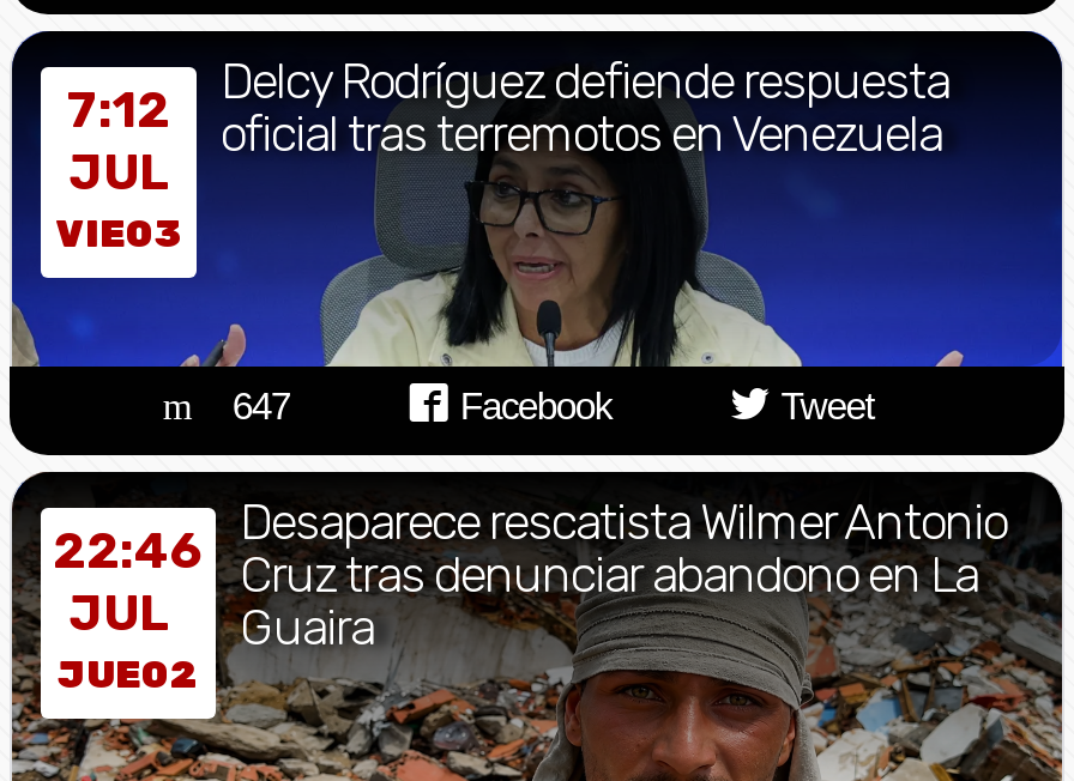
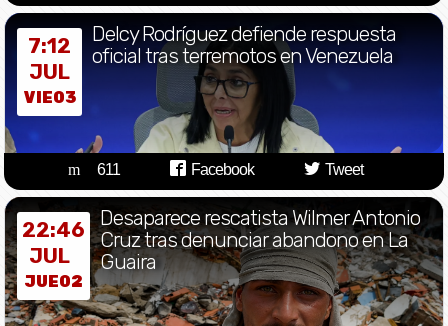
- 647
+ 611
